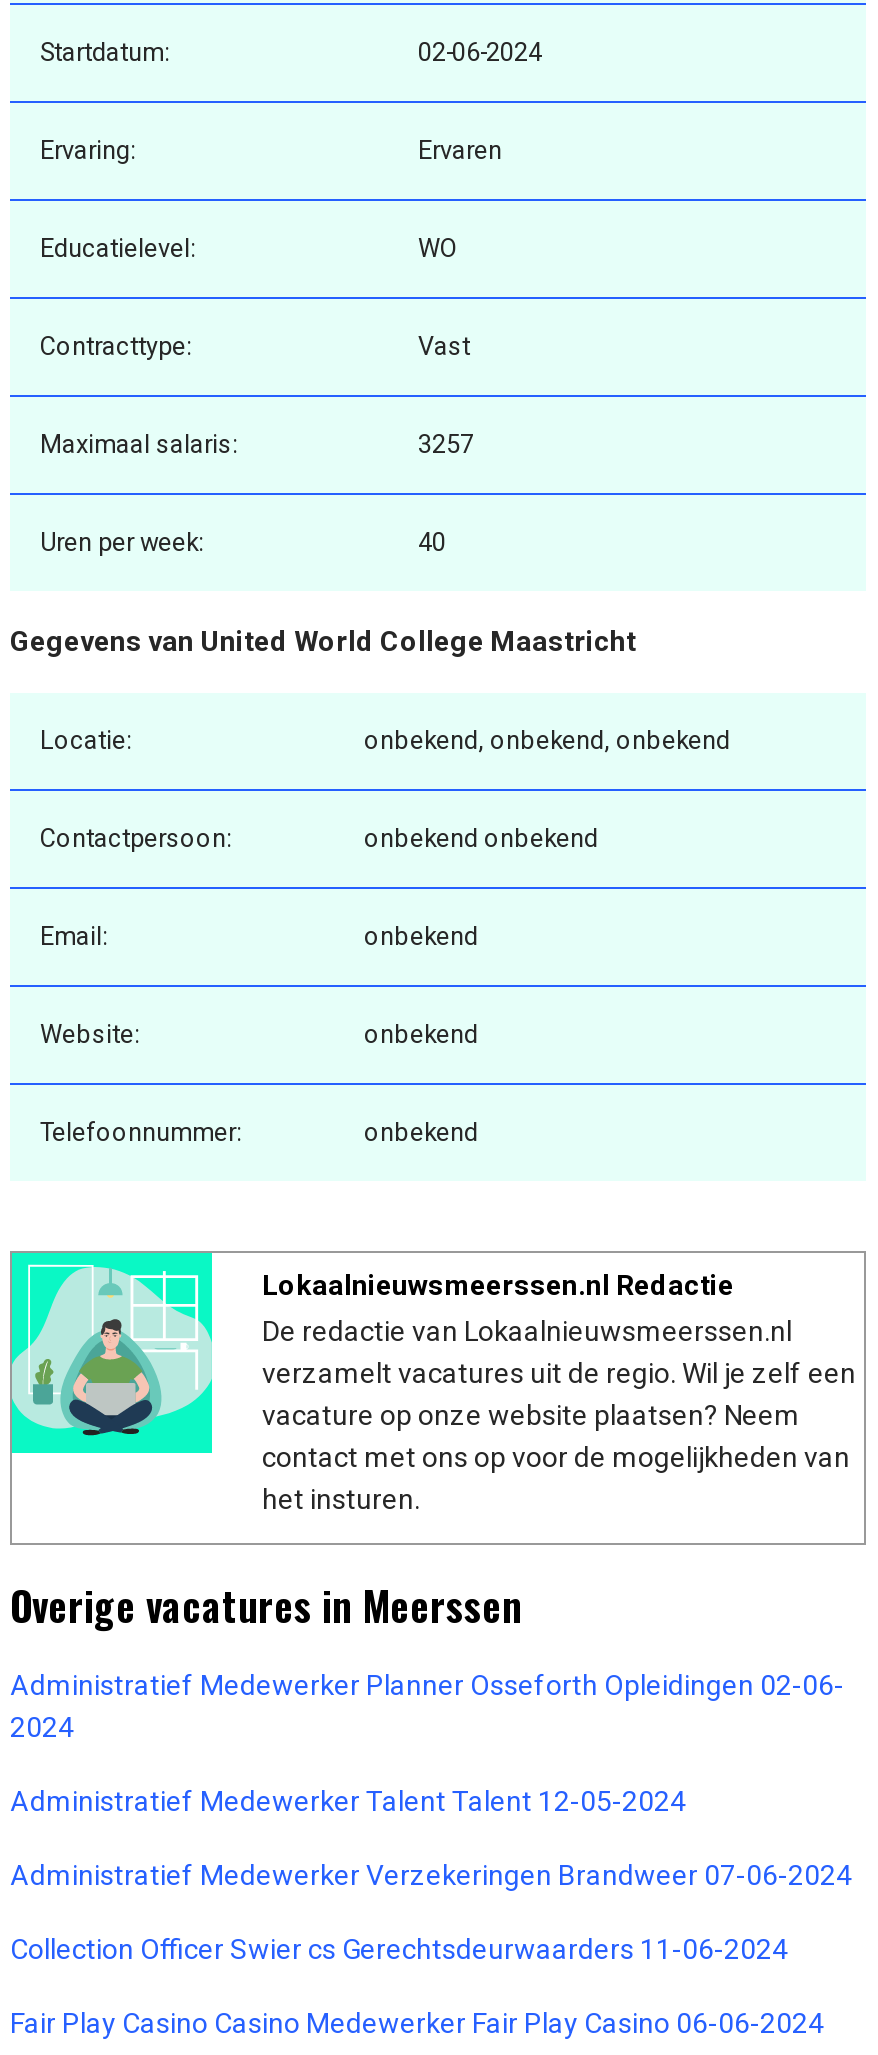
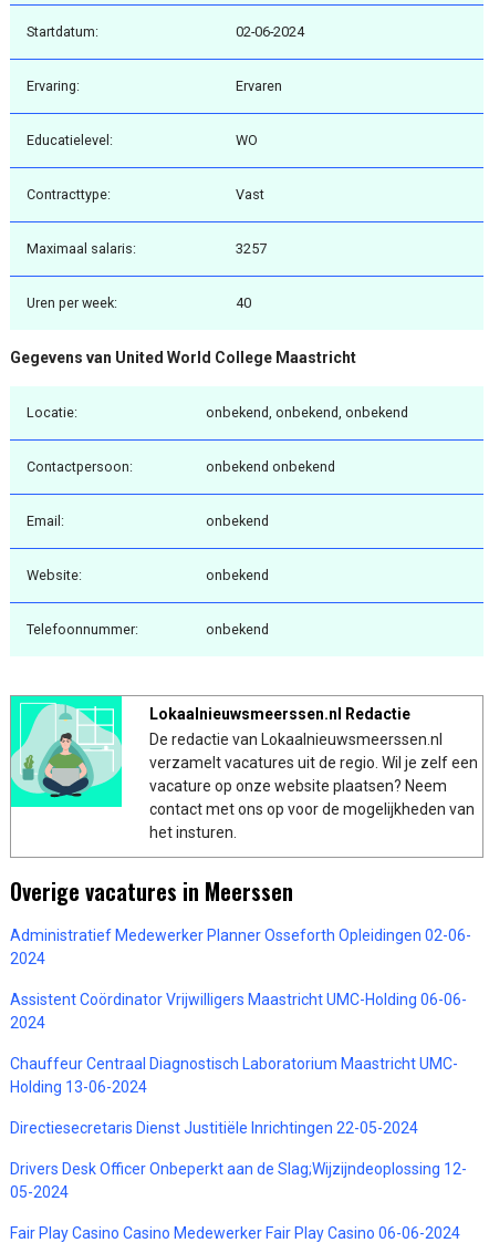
- Administratief Medewerker Talent Talent 12-05-2024
- Administratief Medewerker Verzekeringen Brandweer 07-06-2024
- Collection Officer Swier cs Gerechtsdeurwaarders 11-06-2024
+ Assistent Coördinator Vrijwilligers Maastricht UMC-Holding 06-06-
+ 2024
+ Chauffeur Centraal Diagnostisch Laboratorium Maastricht UMC-
+ Holding 13-06-2024
+ Directiesecretaris Dienst Justitiële Inrichtingen 22-05-2024
+ Drivers Desk Officer Onbeperkt aan de Slag;Wijzijndeoplossing 12-
+ 05-2024
